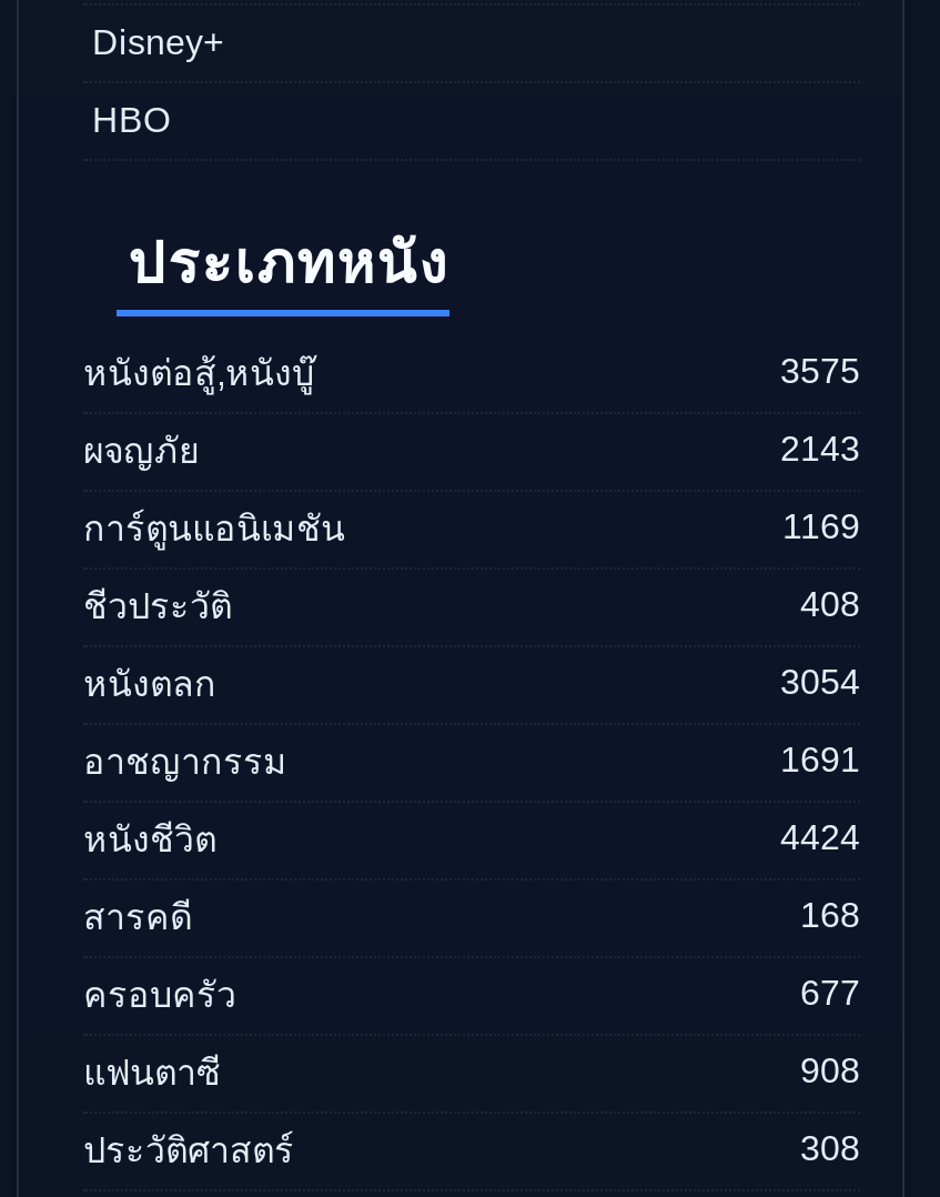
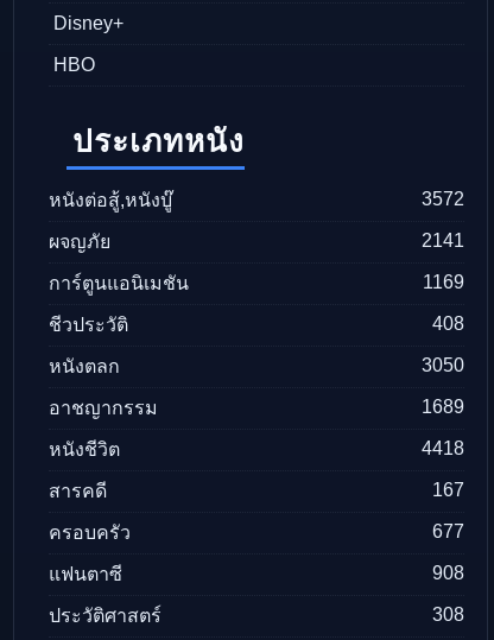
- 3575
+ 3572

- 2143
+ 2141

- 3054
+ 3050

- 1691
+ 1689

- 4424
+ 4418

- 168
+ 167
